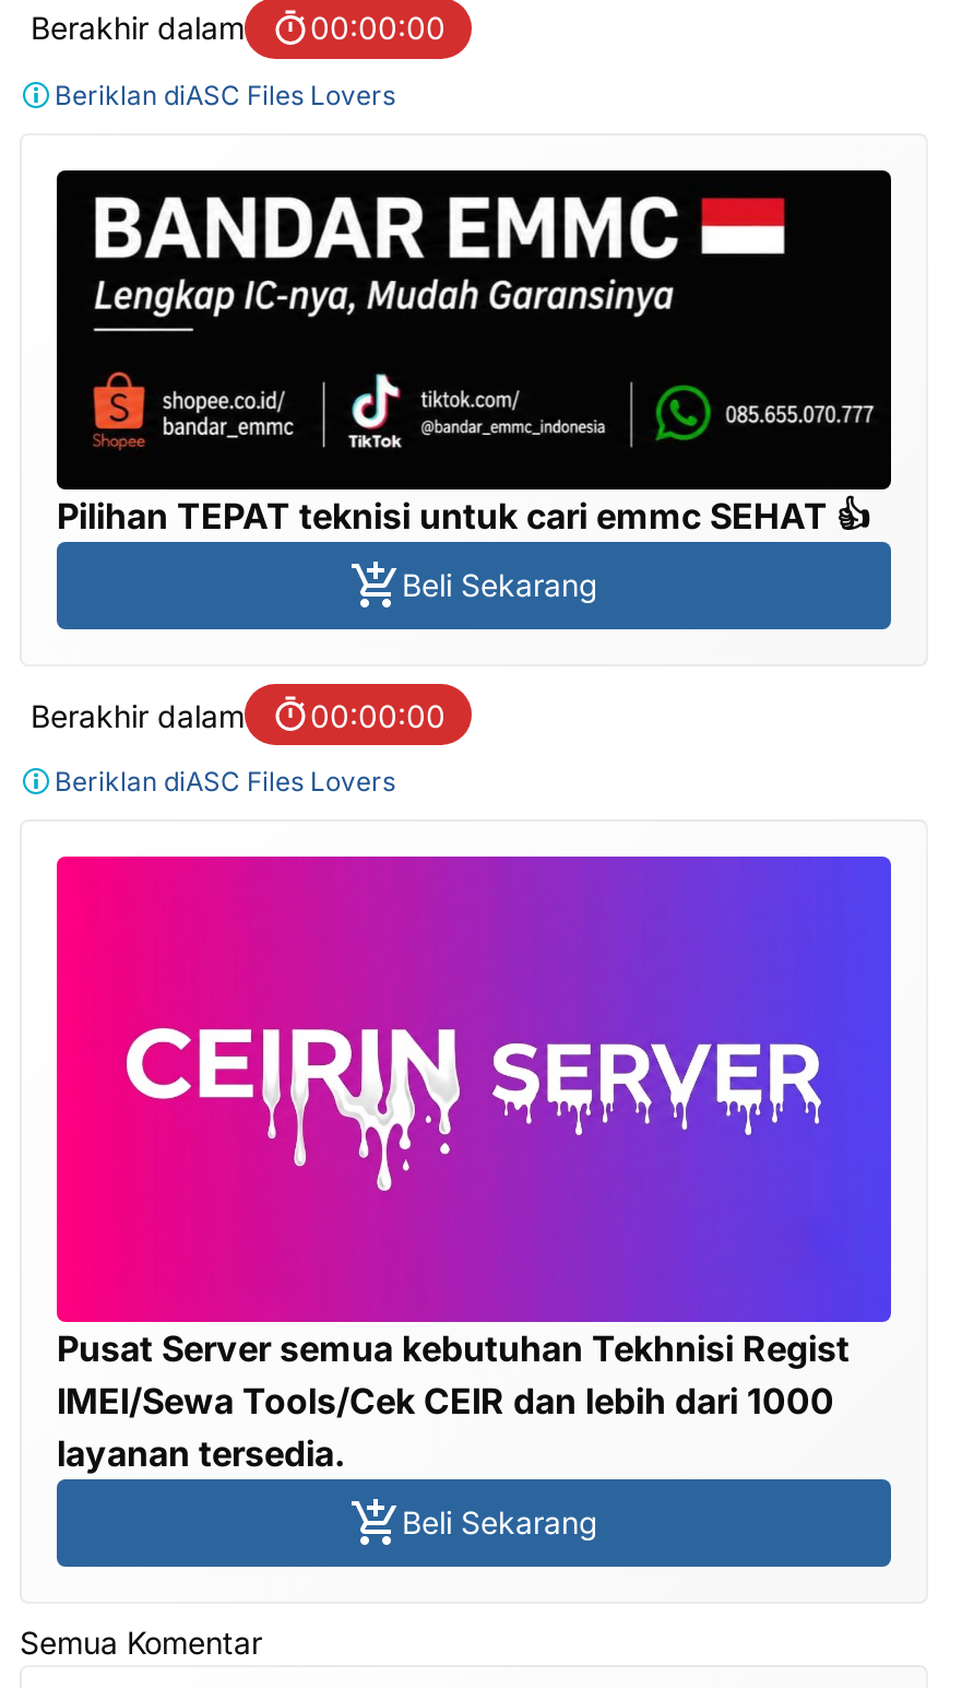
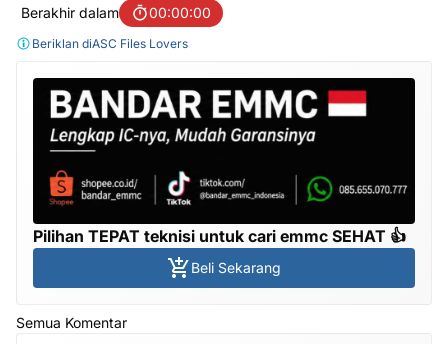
- Berakhir dalam
- 00:00:00
- Beriklan diASC Files Lovers

- [image]
- Pusat Server semua kebutuhan Tekhnisi Regist
- IMEI/Sewa Tools/Cek CEIR dan lebih dari 1000
- layanan tersedia.
- Beli Sekarang
